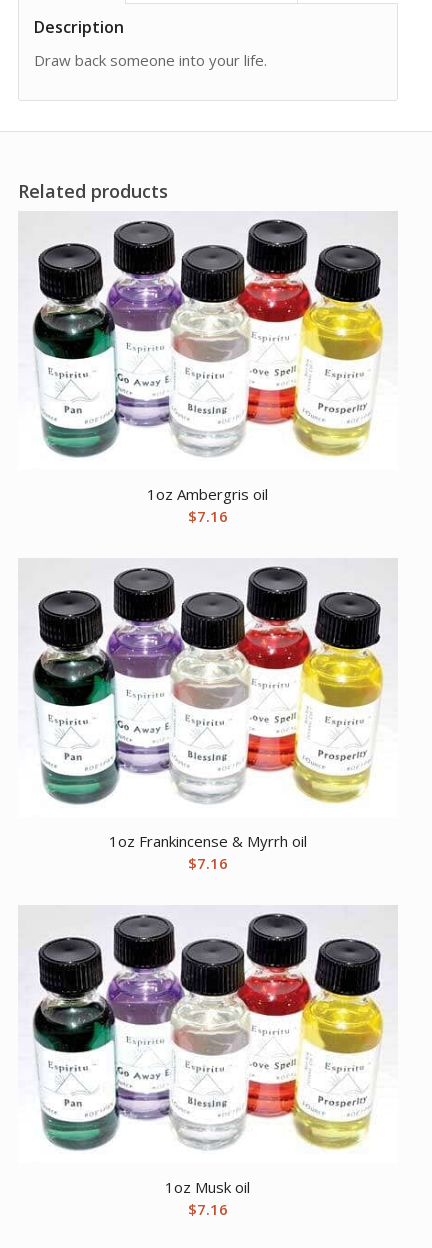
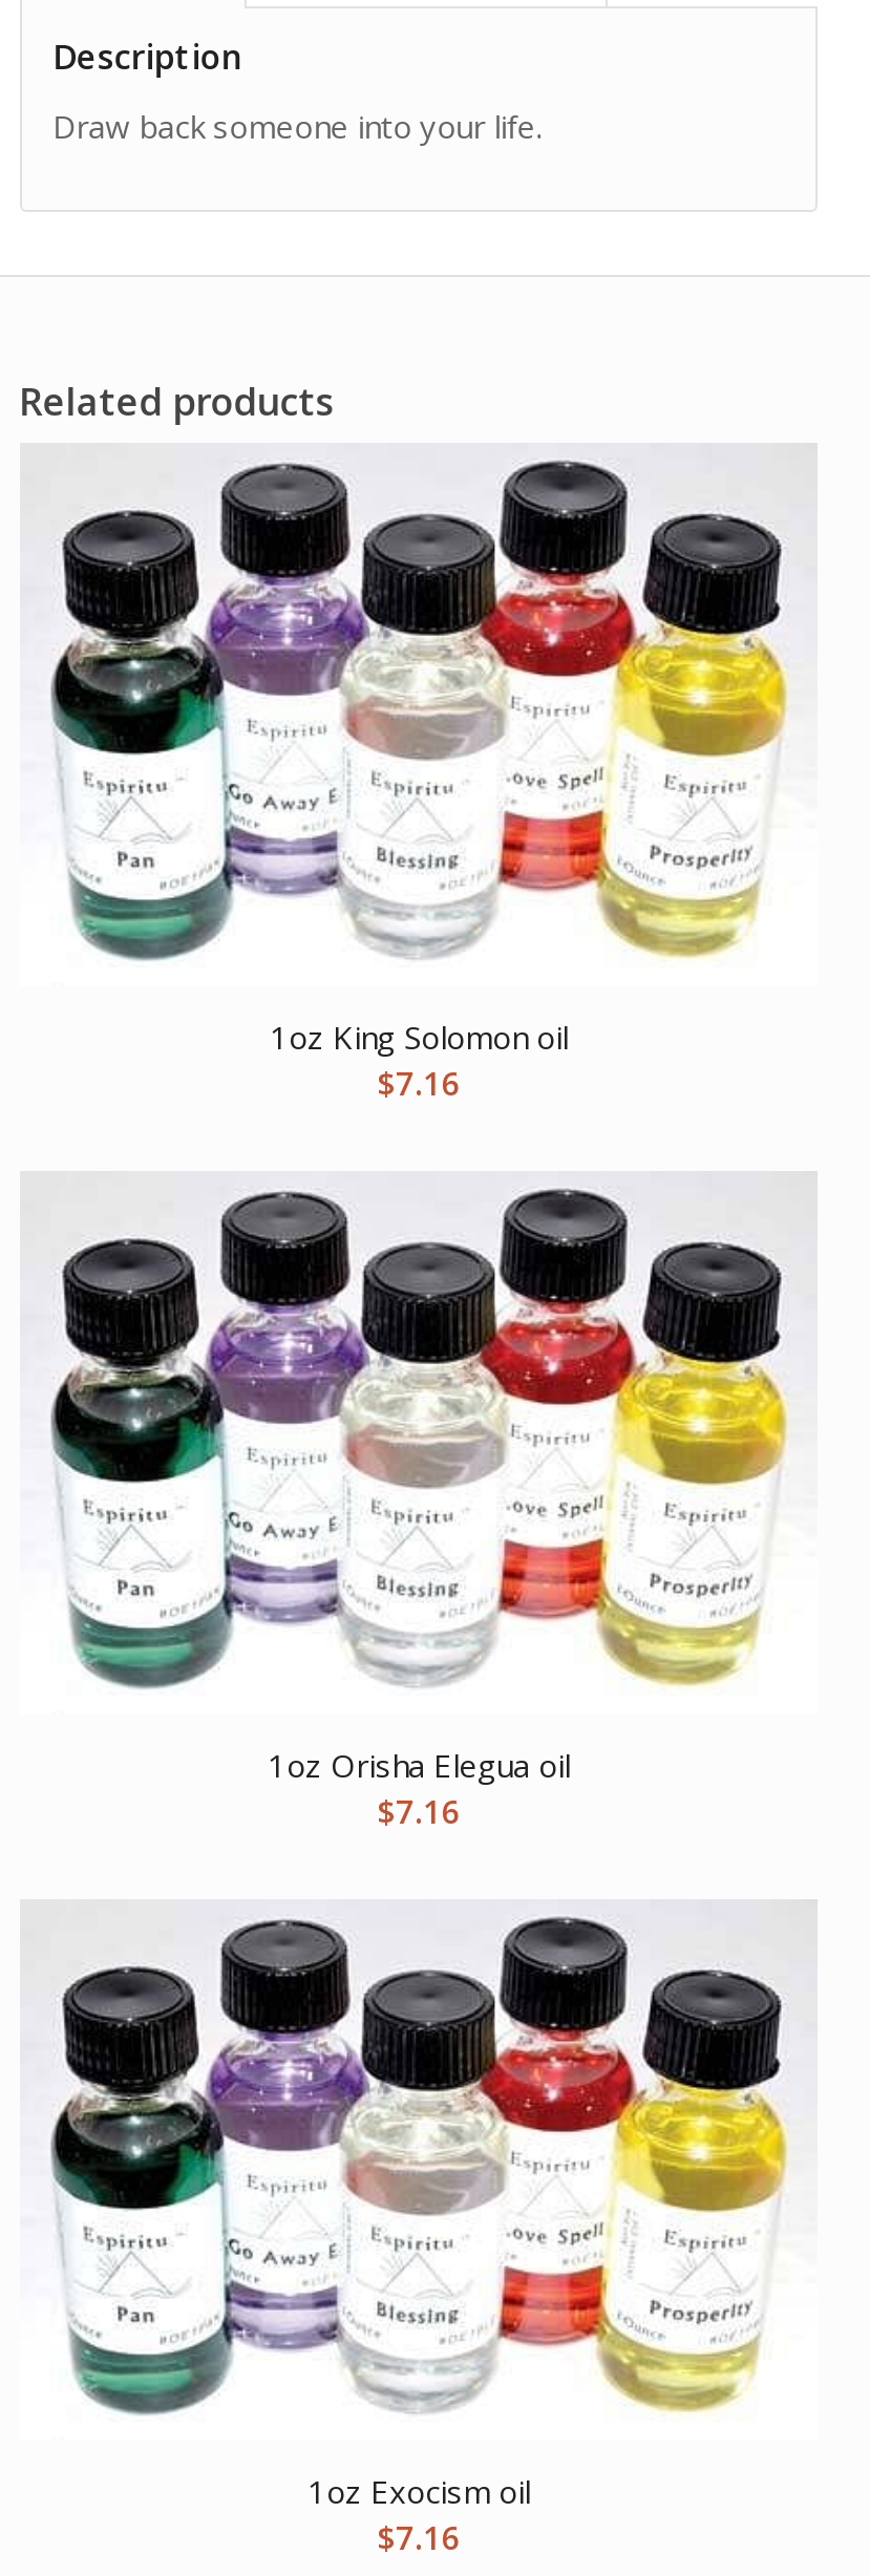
- 1oz Ambergris oil
+ 1oz King Solomon oil

- 1oz Frankincense & Myrrh oil
+ 1oz Orisha Elegua oil

- 1oz Musk oil
+ 1oz Exocism oil
